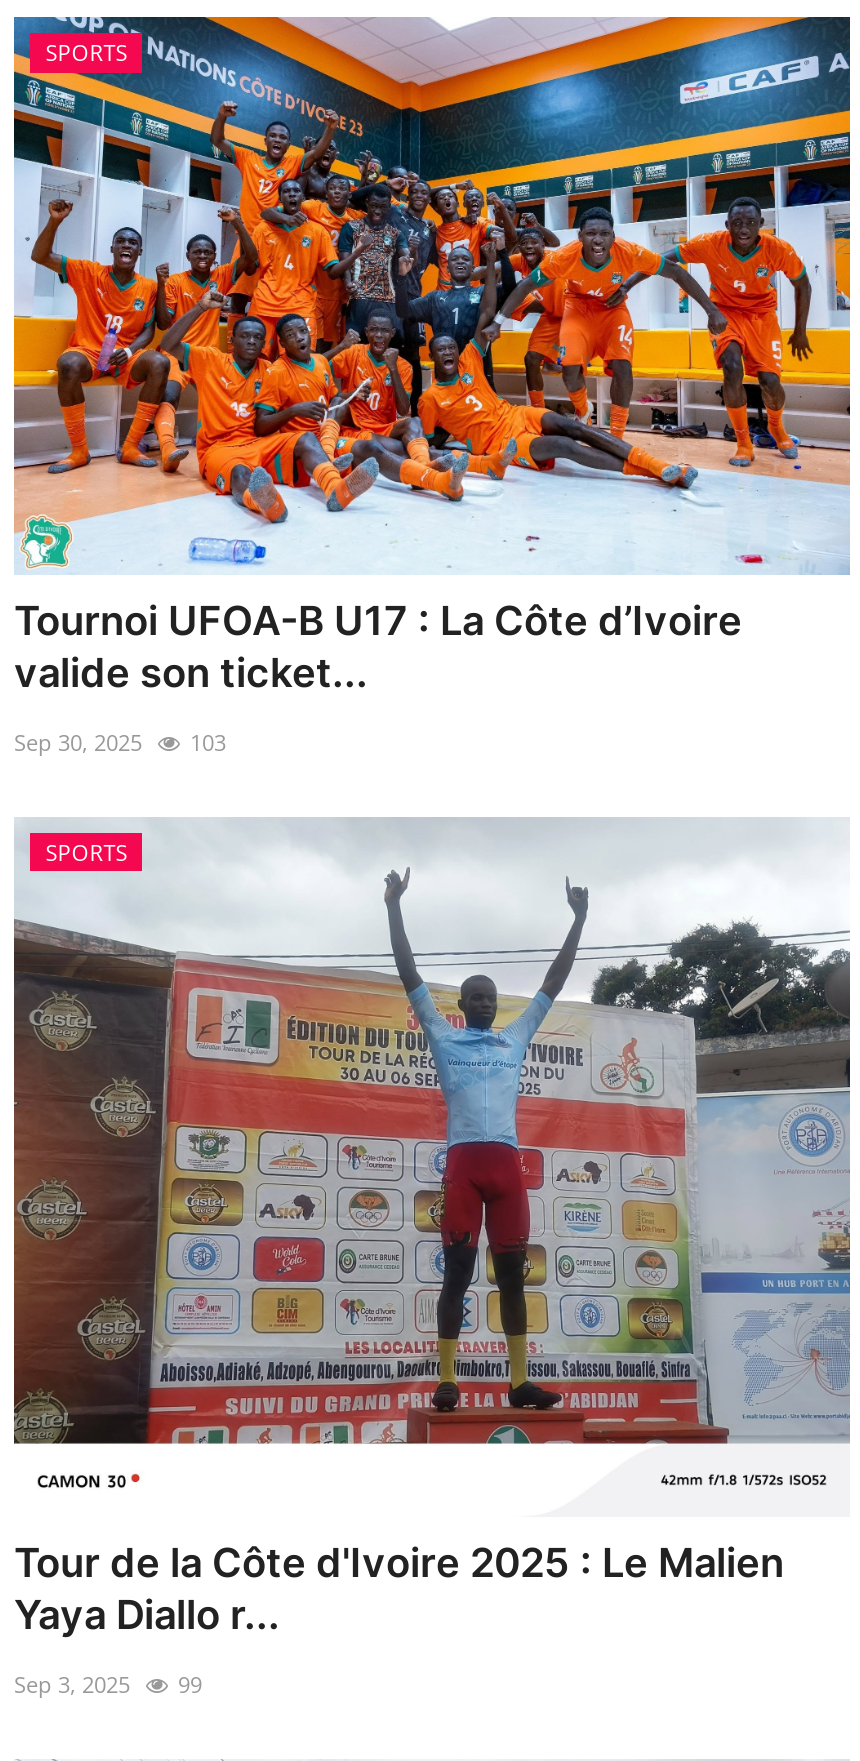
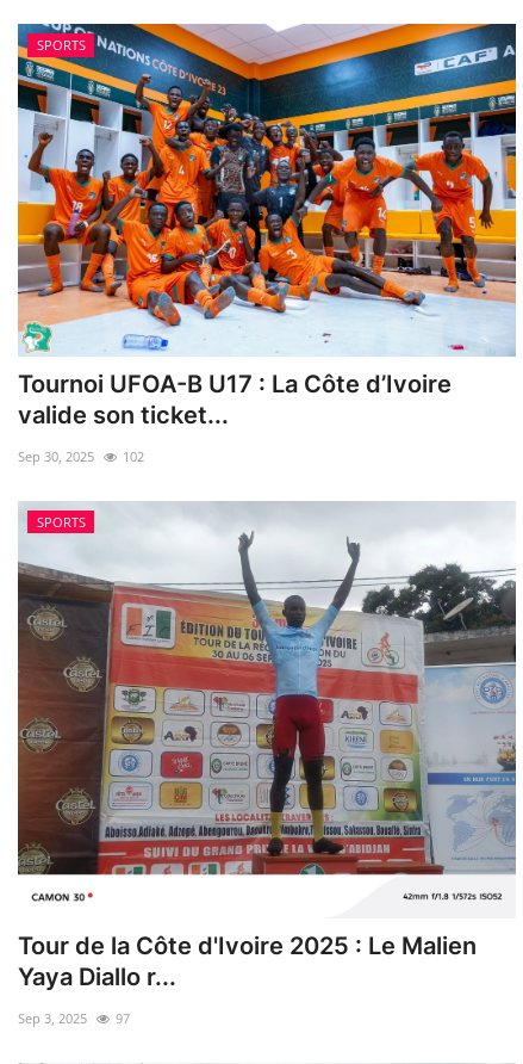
- Sep 30, 2025 103
+ Sep 30, 2025 102

- Sep 3, 2025 99
+ Sep 3, 2025 97
